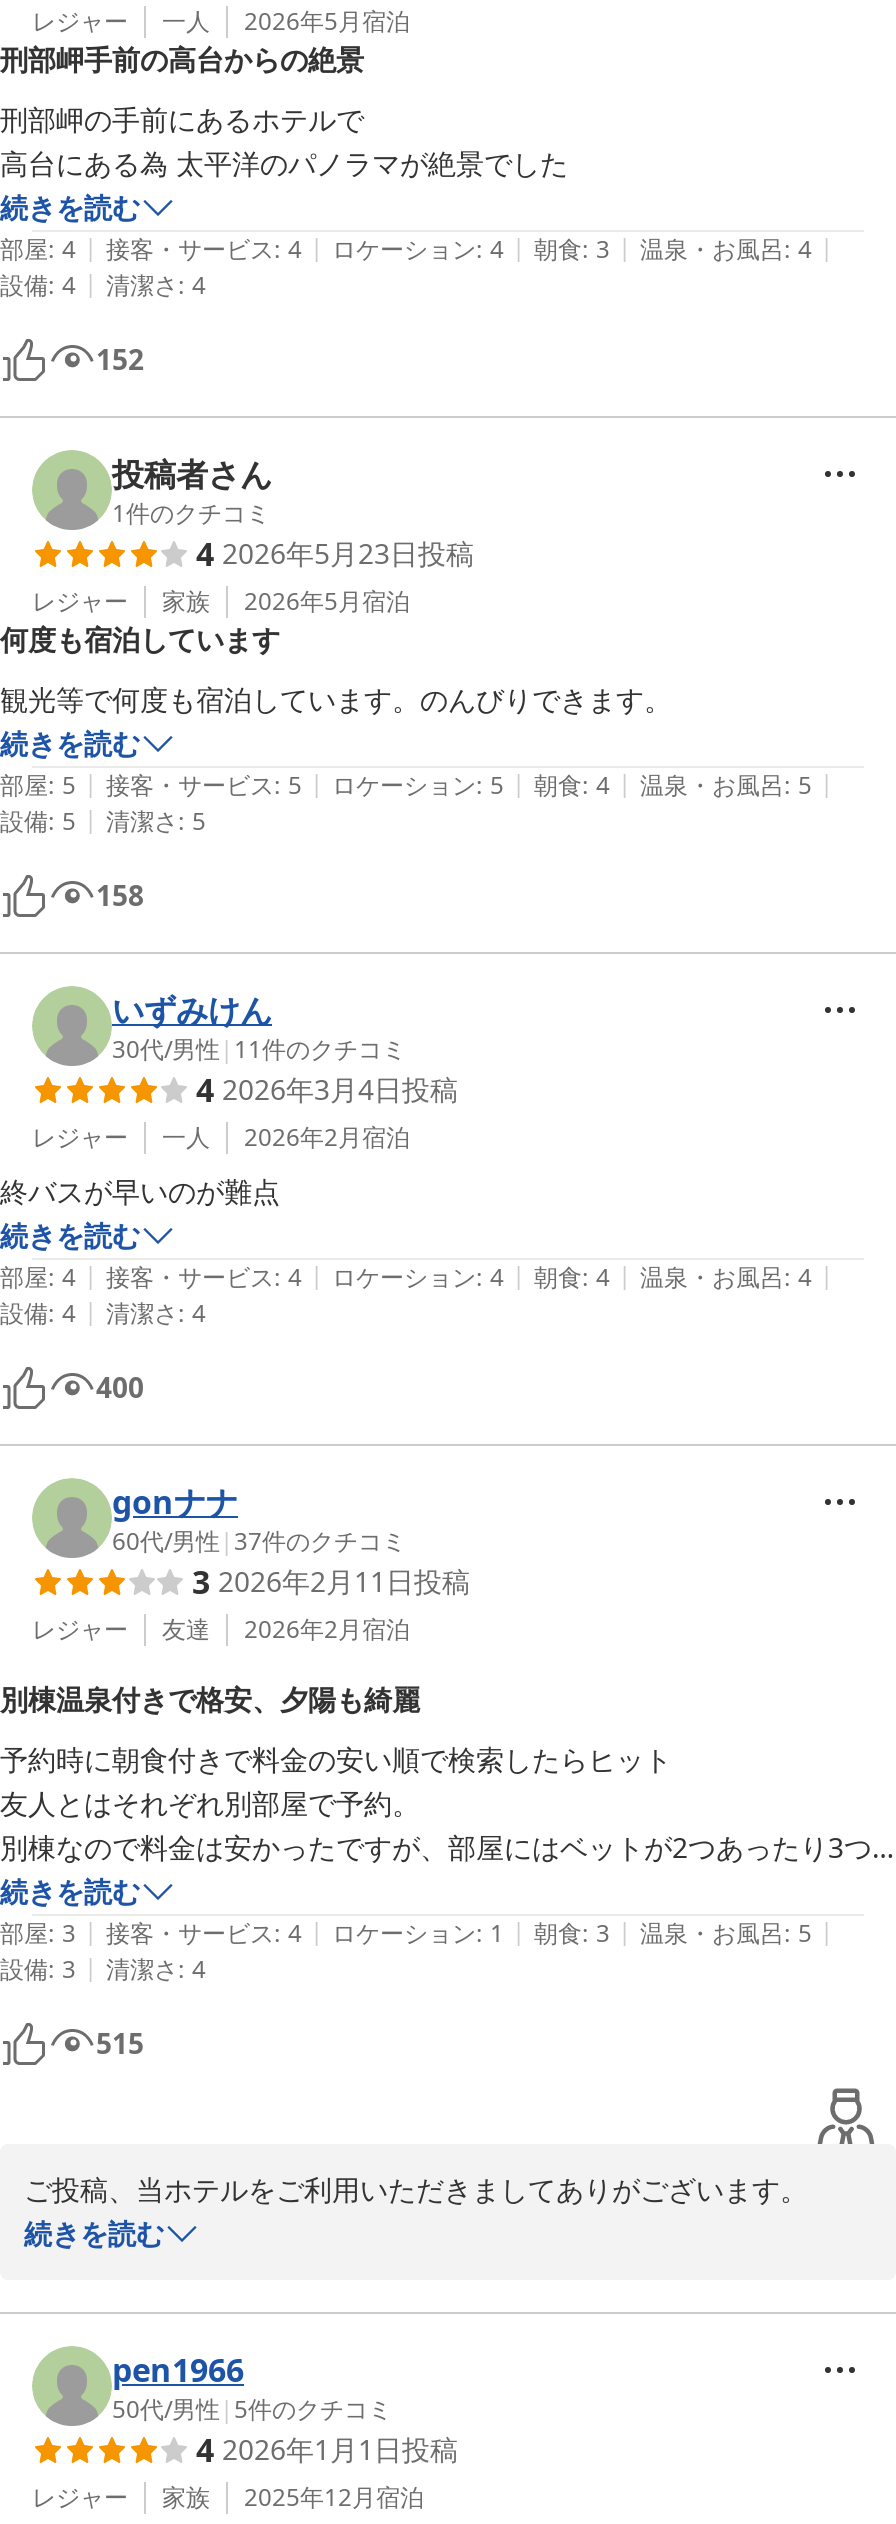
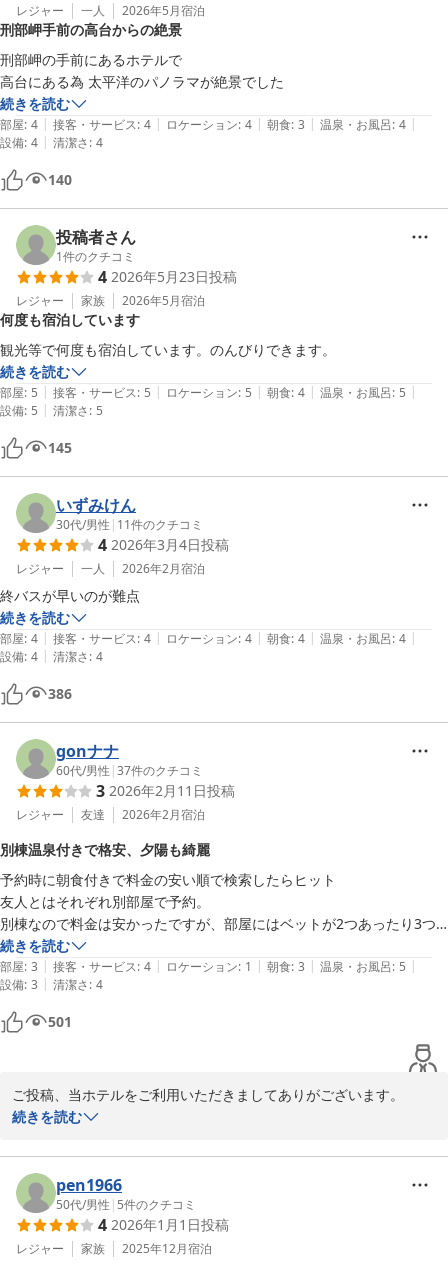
- 152
+ 140

- 158
+ 145

- 400
+ 386

- 515
+ 501
